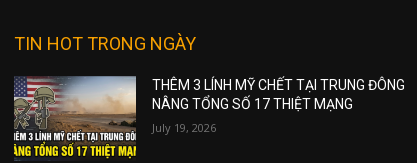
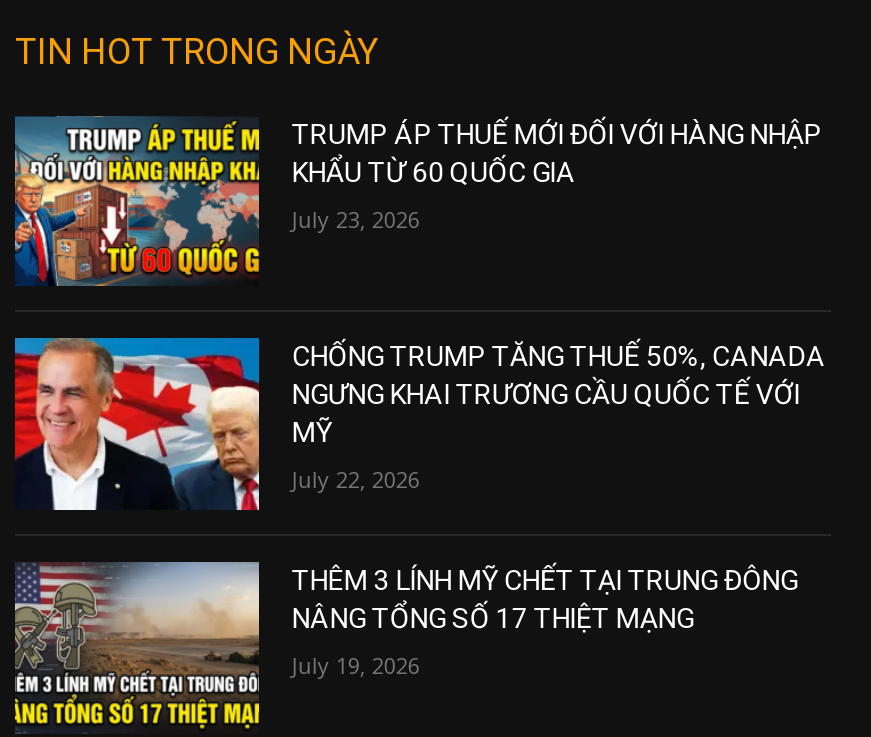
+ [image]
+ TRUMP ÁP THUẾ MỚI ĐỐI VỚI HÀNG NHẬP
+ KHẨU TỪ 60 QUỐC GIA
+ July 23, 2026

+ [image]
+ CHỐNG TRUMP TĂNG THUẾ 50%, CANADA
+ NGƯNG KHAI TRƯƠNG CẦU QUỐC TẾ VỚI
+ MỸ
+ July 22, 2026
